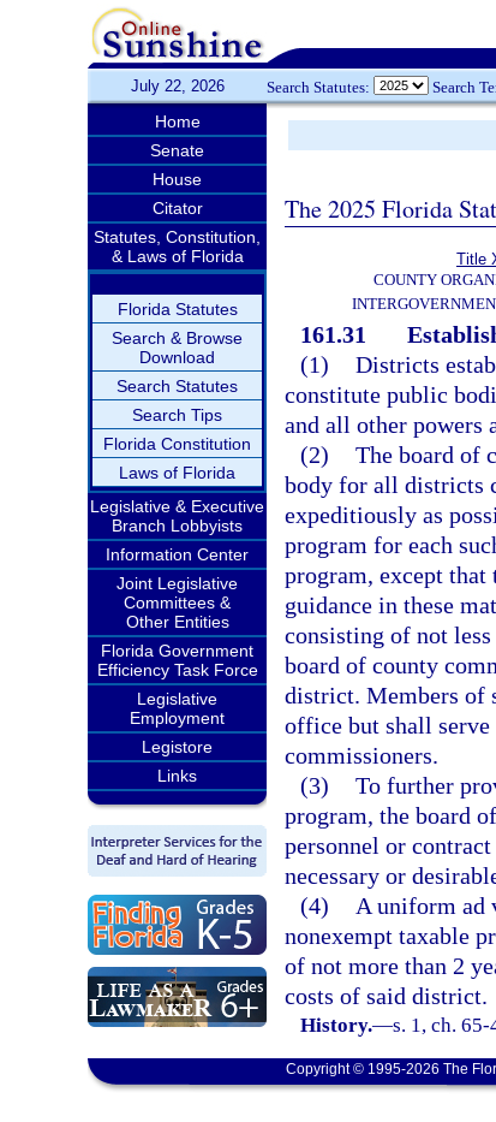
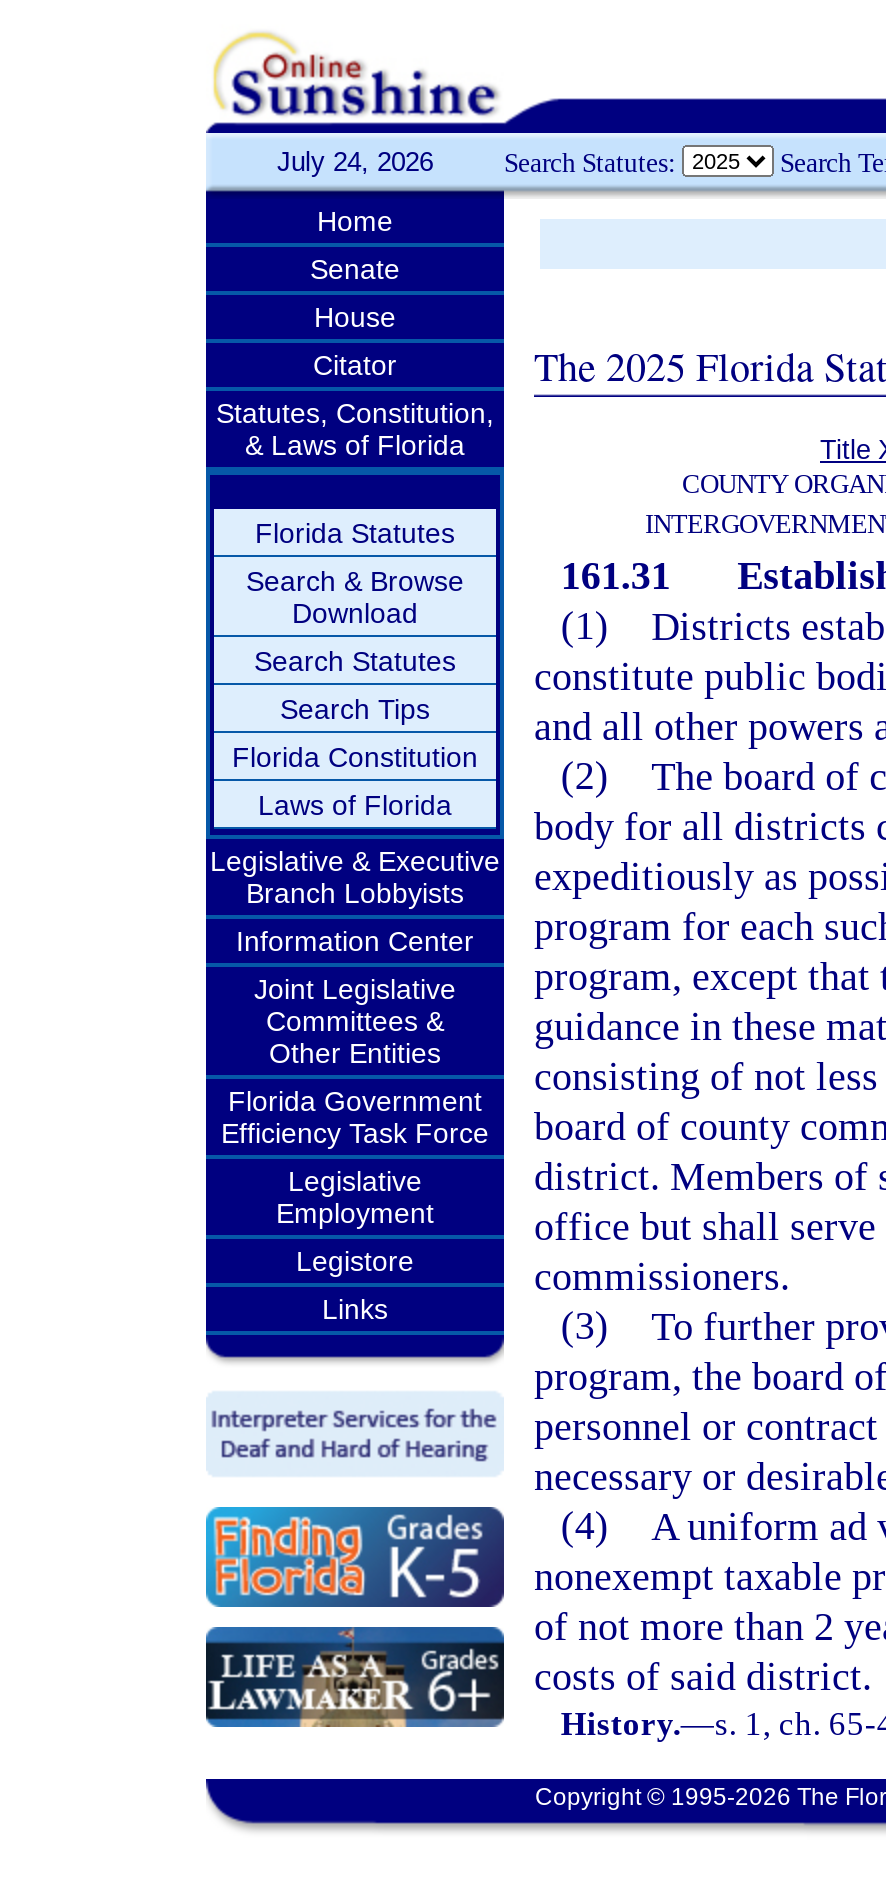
- July 22, 2026
+ July 24, 2026
